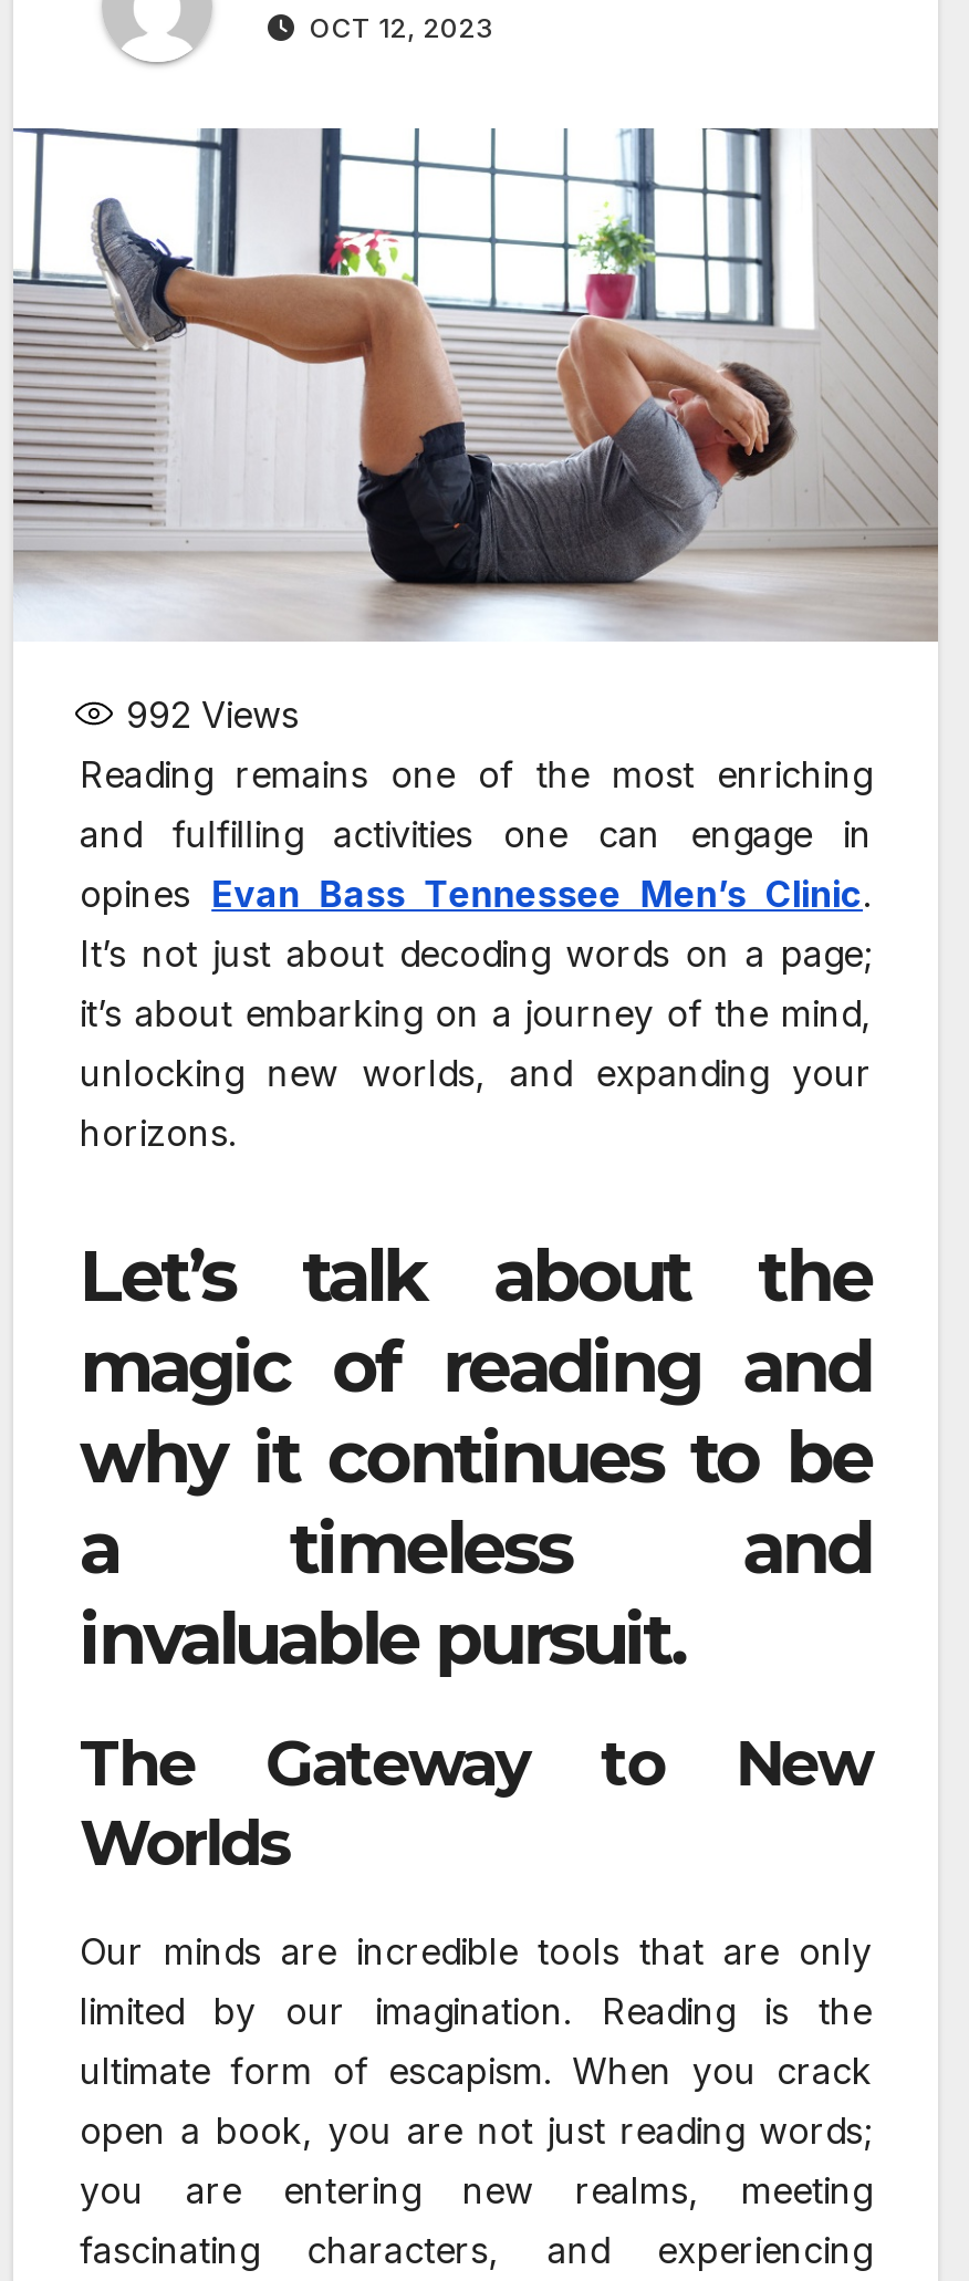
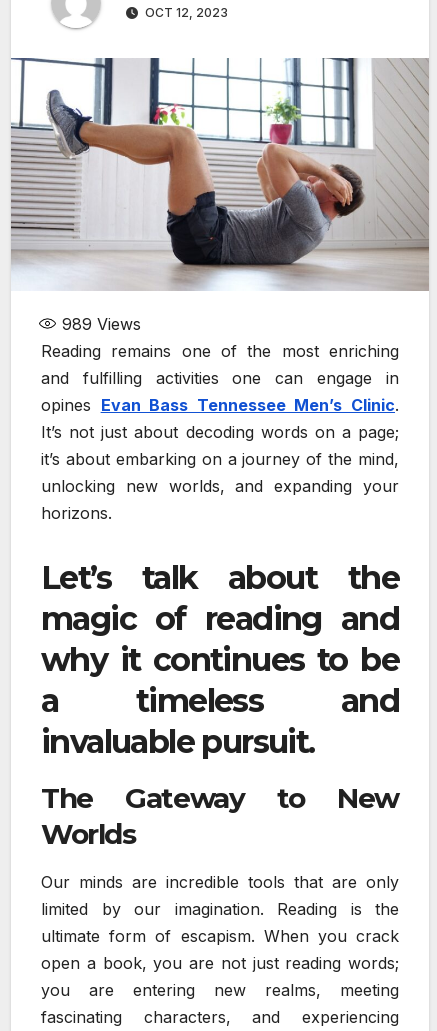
- 992 Views
+ 989 Views
